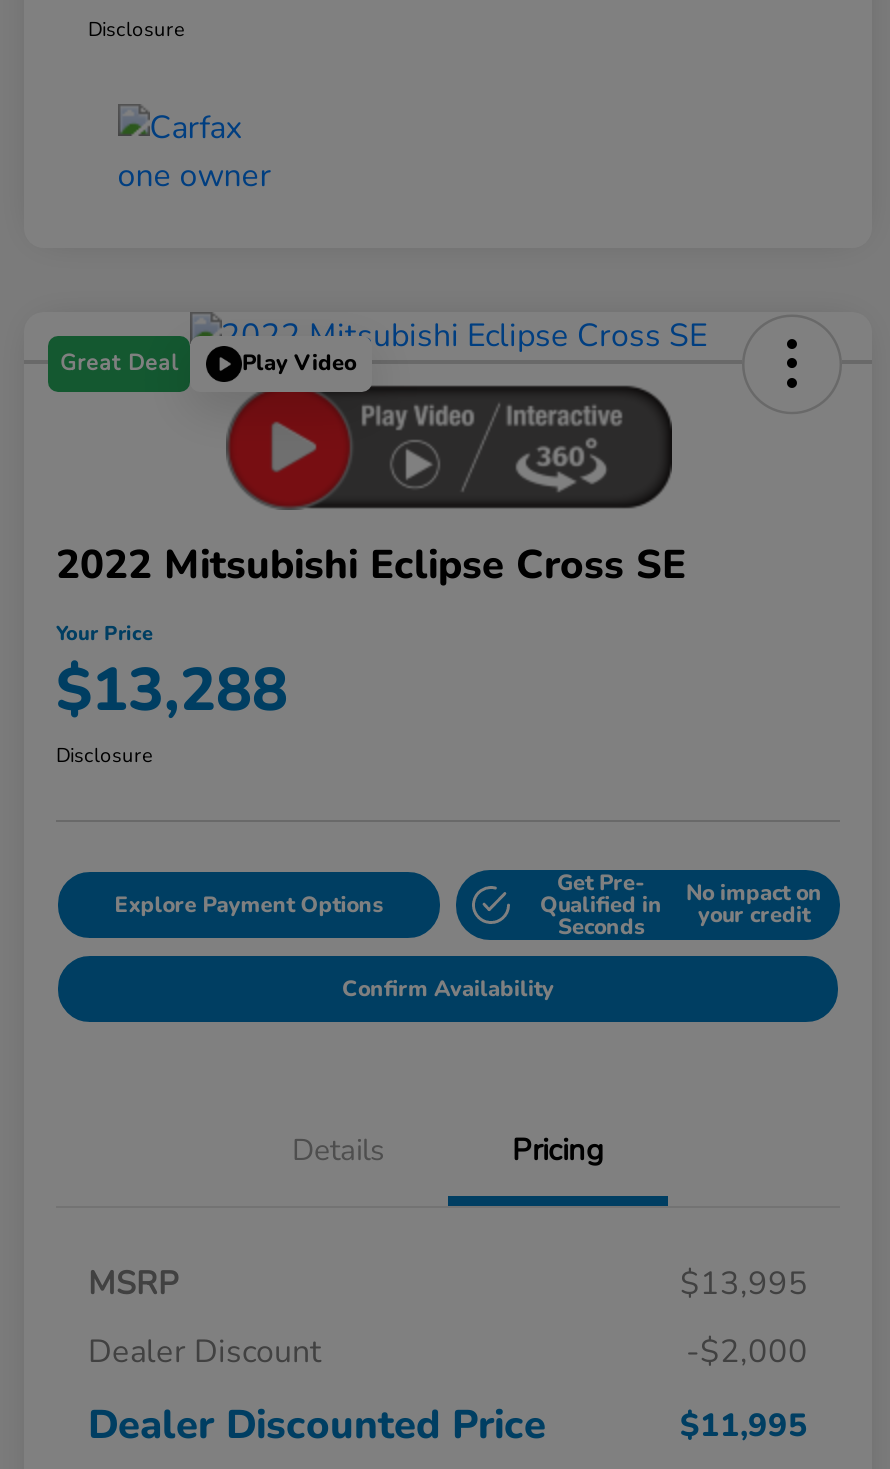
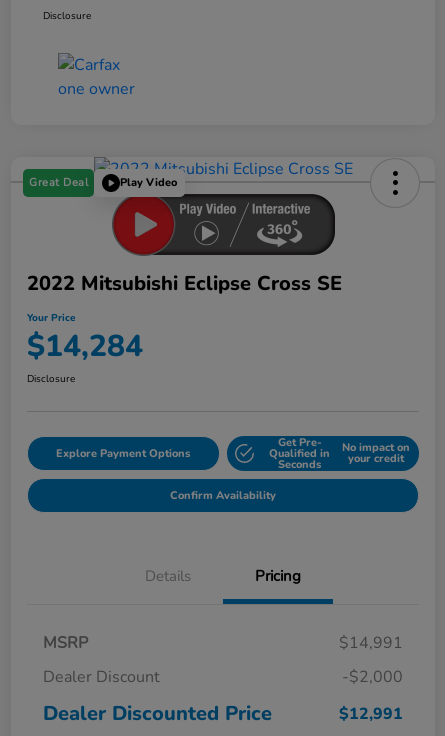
- $13,288
+ $14,284

- $13,995
+ $14,991

- $11,995
+ $12,991
